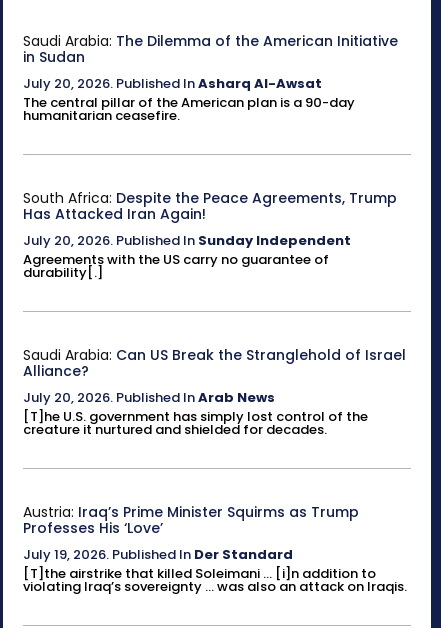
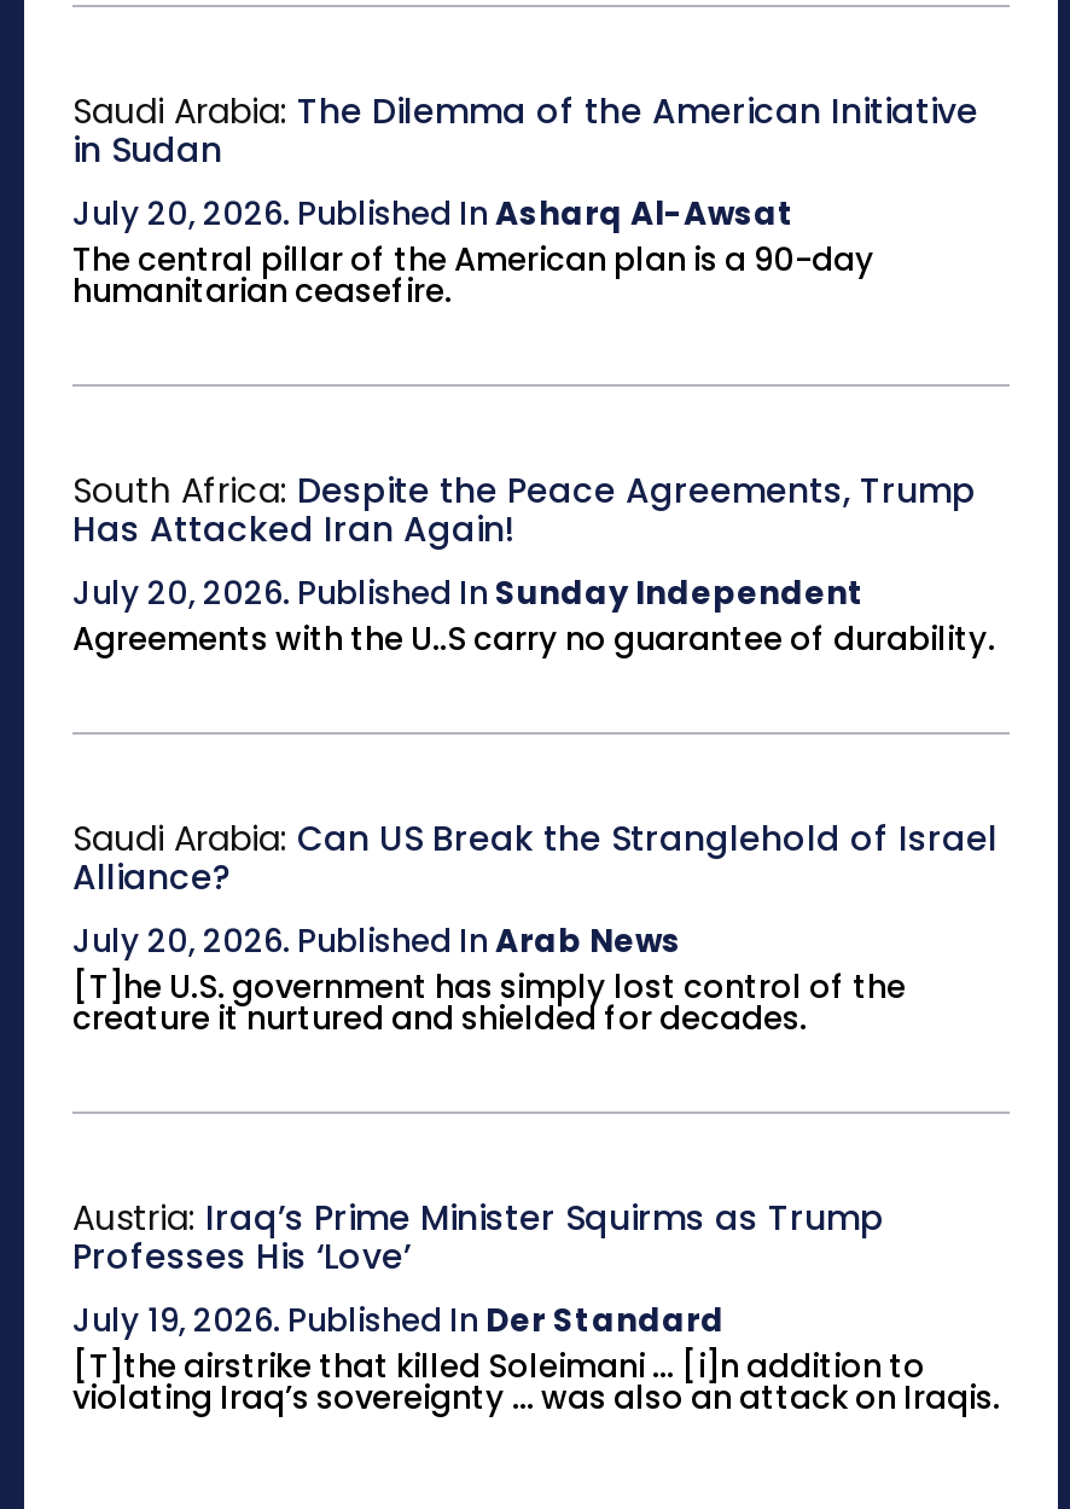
- Agreements with the US carry no guarantee of
- durability[.]
+ Agreements with the U..S carry no guarantee of durability.
